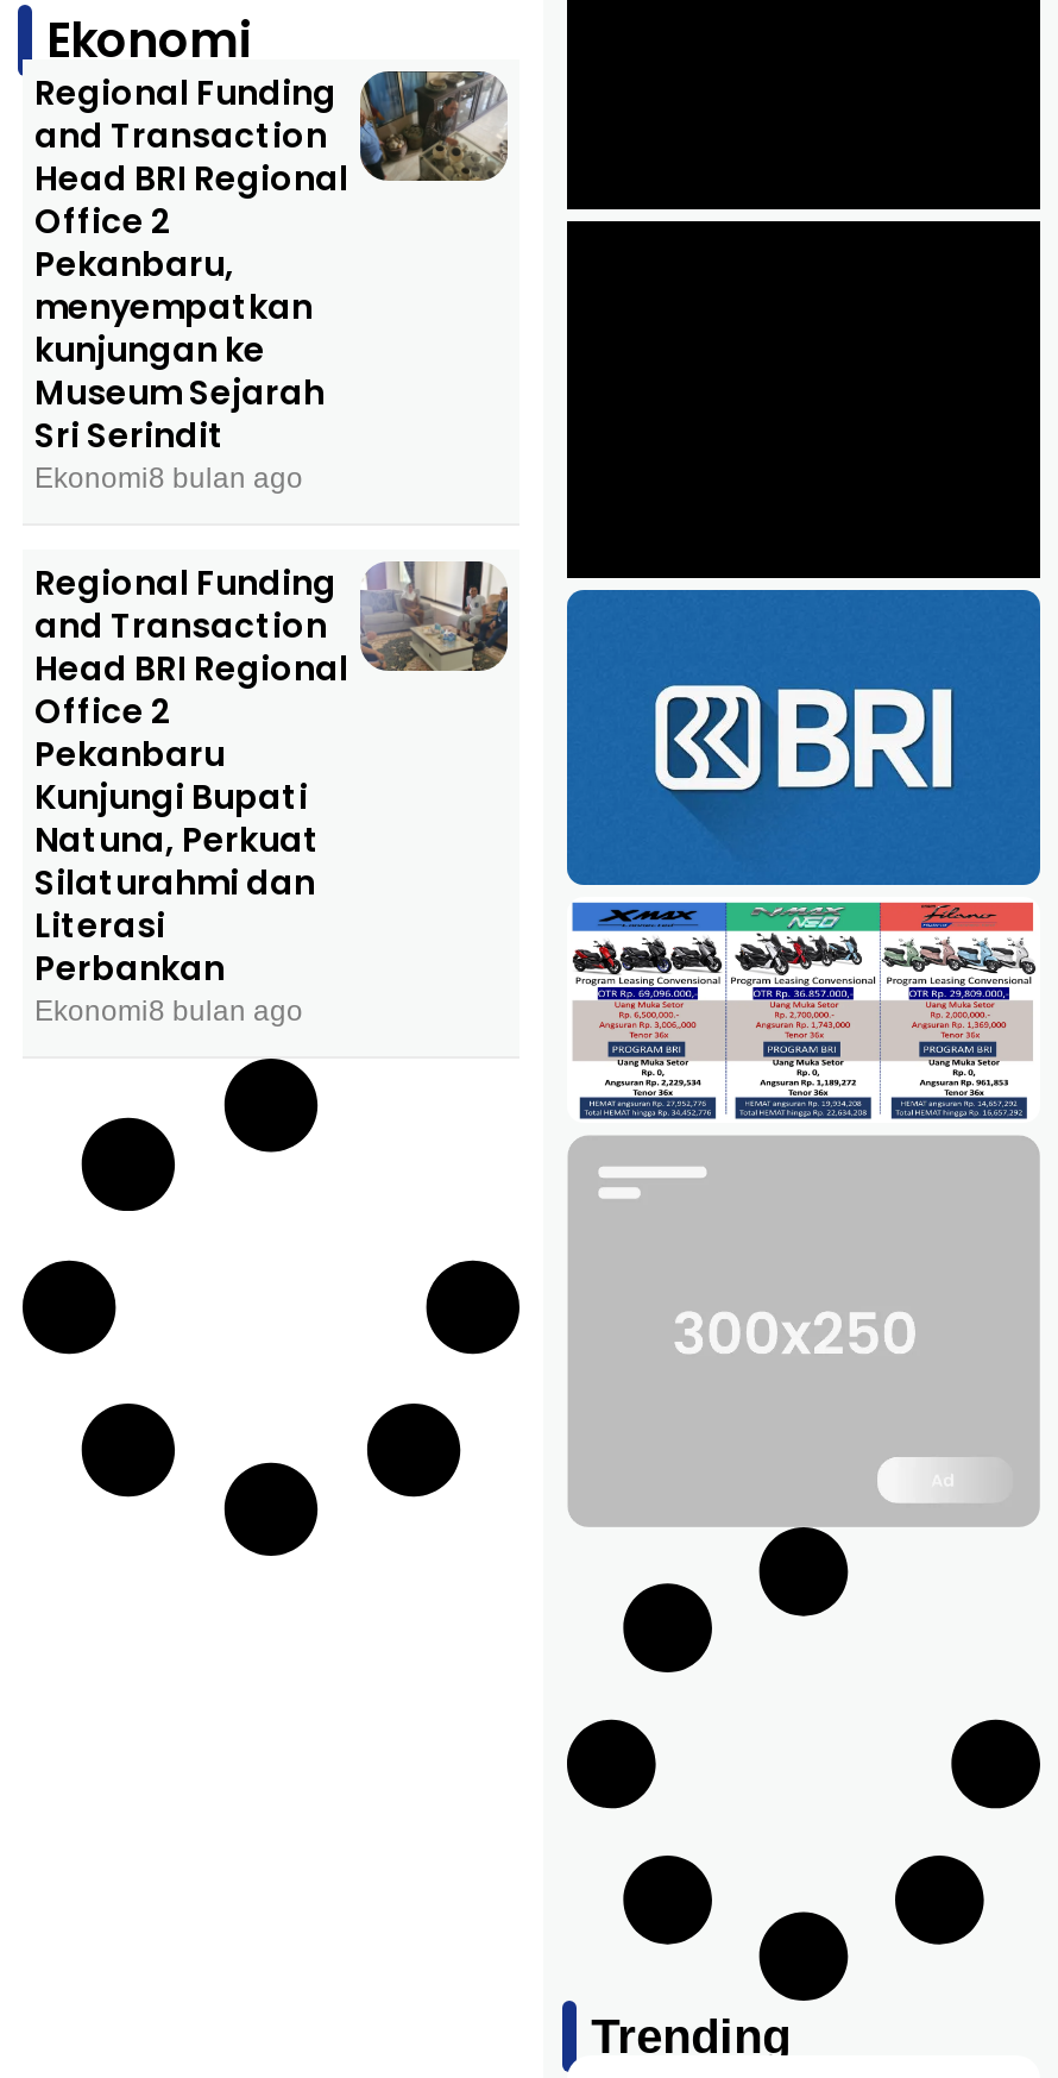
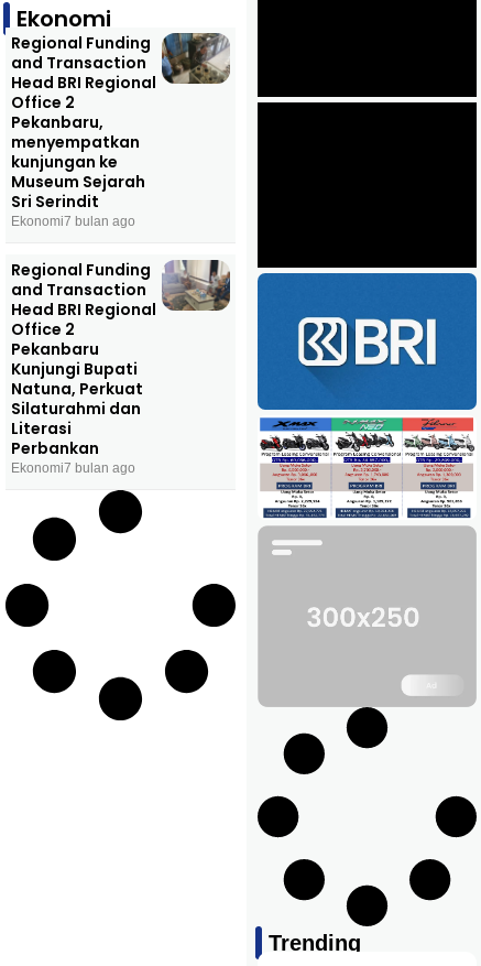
- Ekonomi8 bulan ago
+ Ekonomi7 bulan ago

- Ekonomi8 bulan ago
+ Ekonomi7 bulan ago
